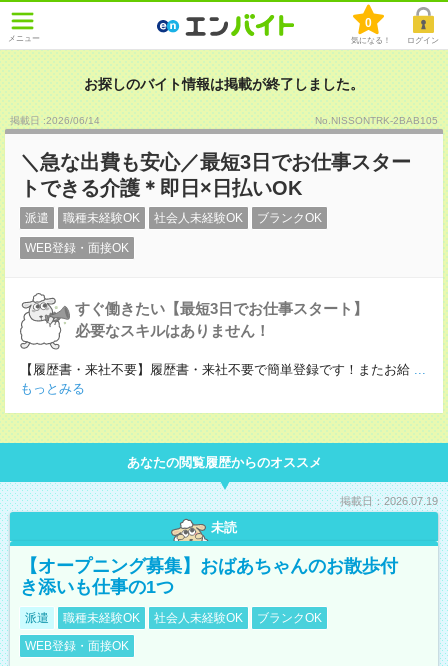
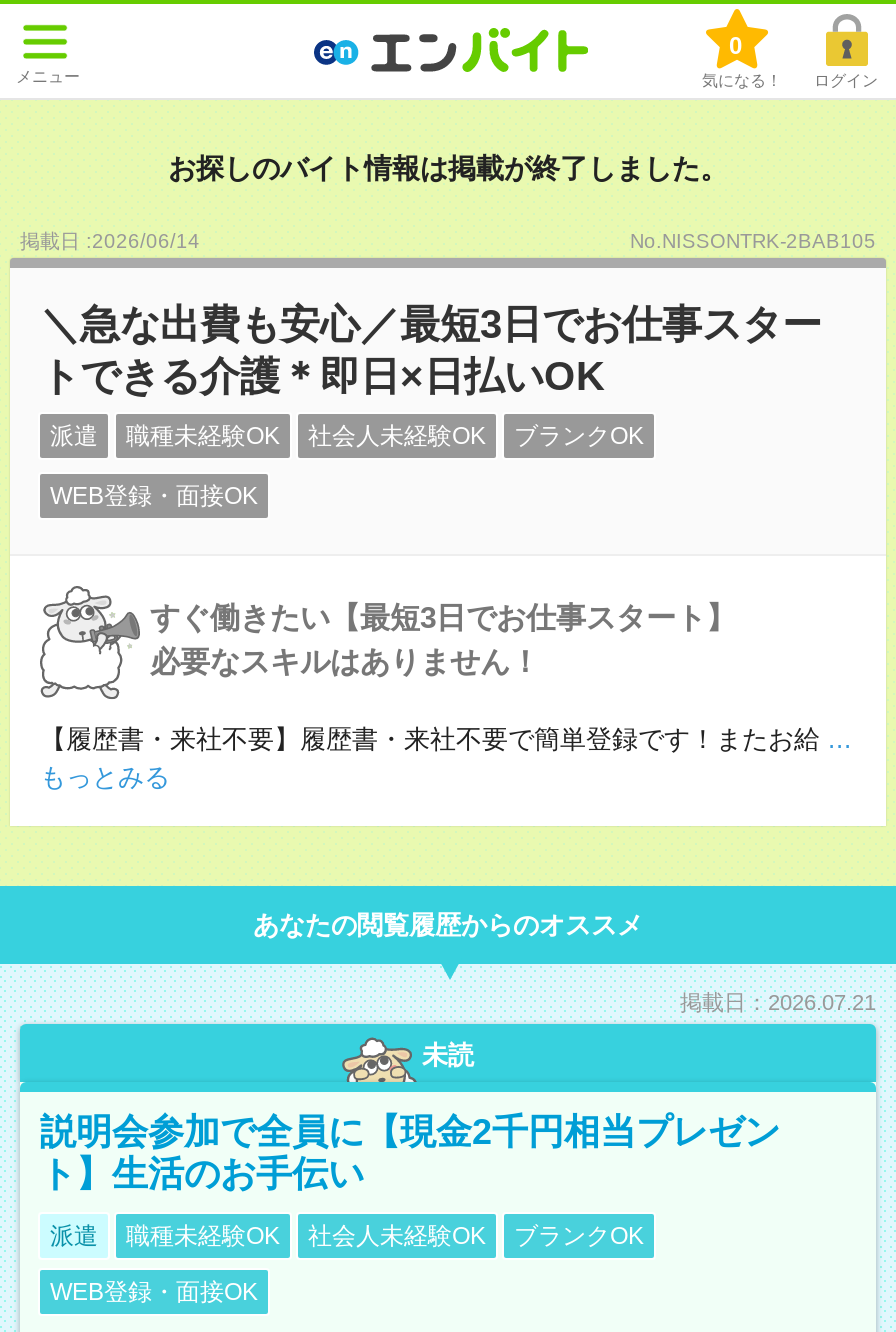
- 掲載日：2026.07.19
+ 掲載日：2026.07.21

- 【オープニング募集】おばあちゃんのお散歩付
- き添いも仕事の1つ
+ 説明会参加で全員に【現金2千円相当プレゼン
+ ト】生活のお手伝い
